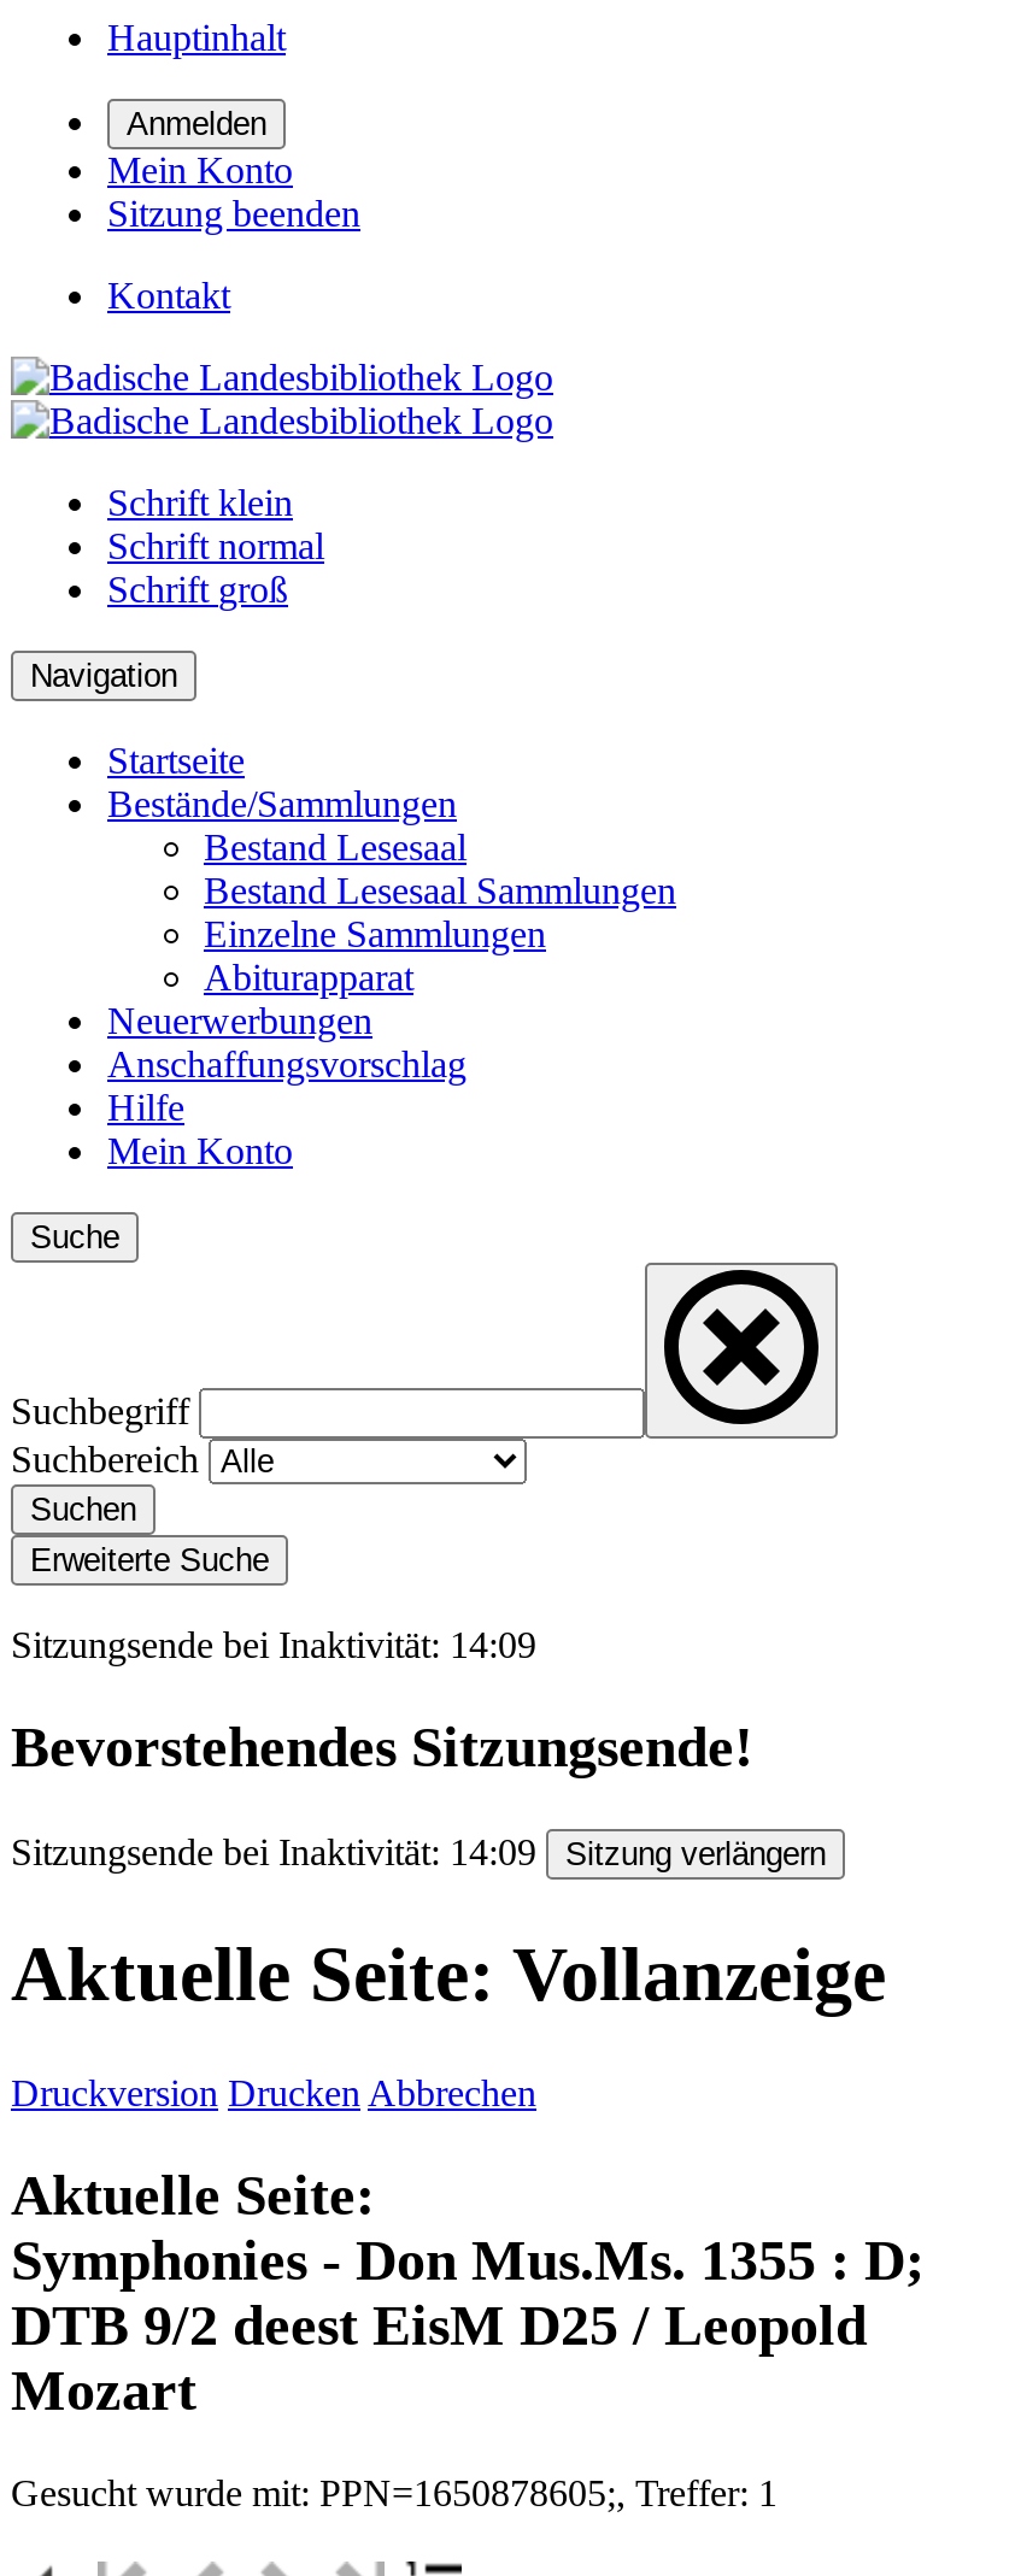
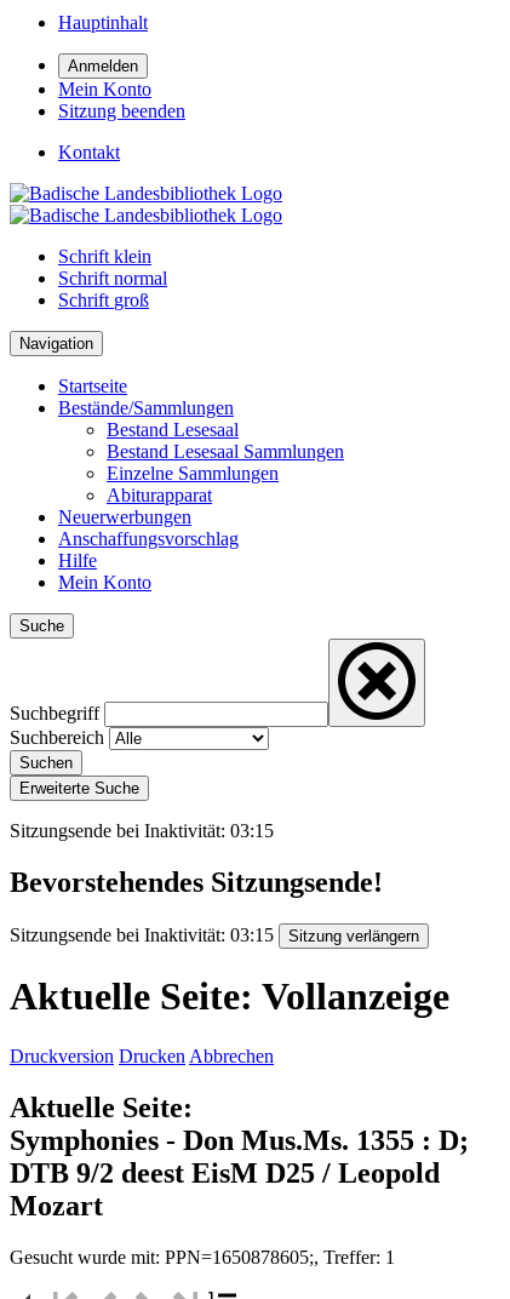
- Sitzungsende bei Inaktivität: 14:09
+ Sitzungsende bei Inaktivität: 03:15

- Sitzungsende bei Inaktivität: 14:09
+ Sitzungsende bei Inaktivität: 03:15
